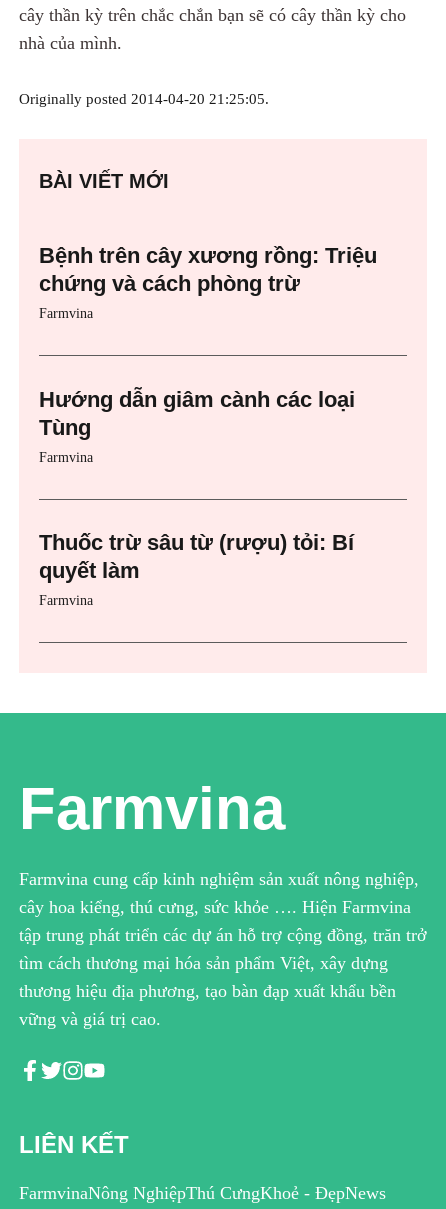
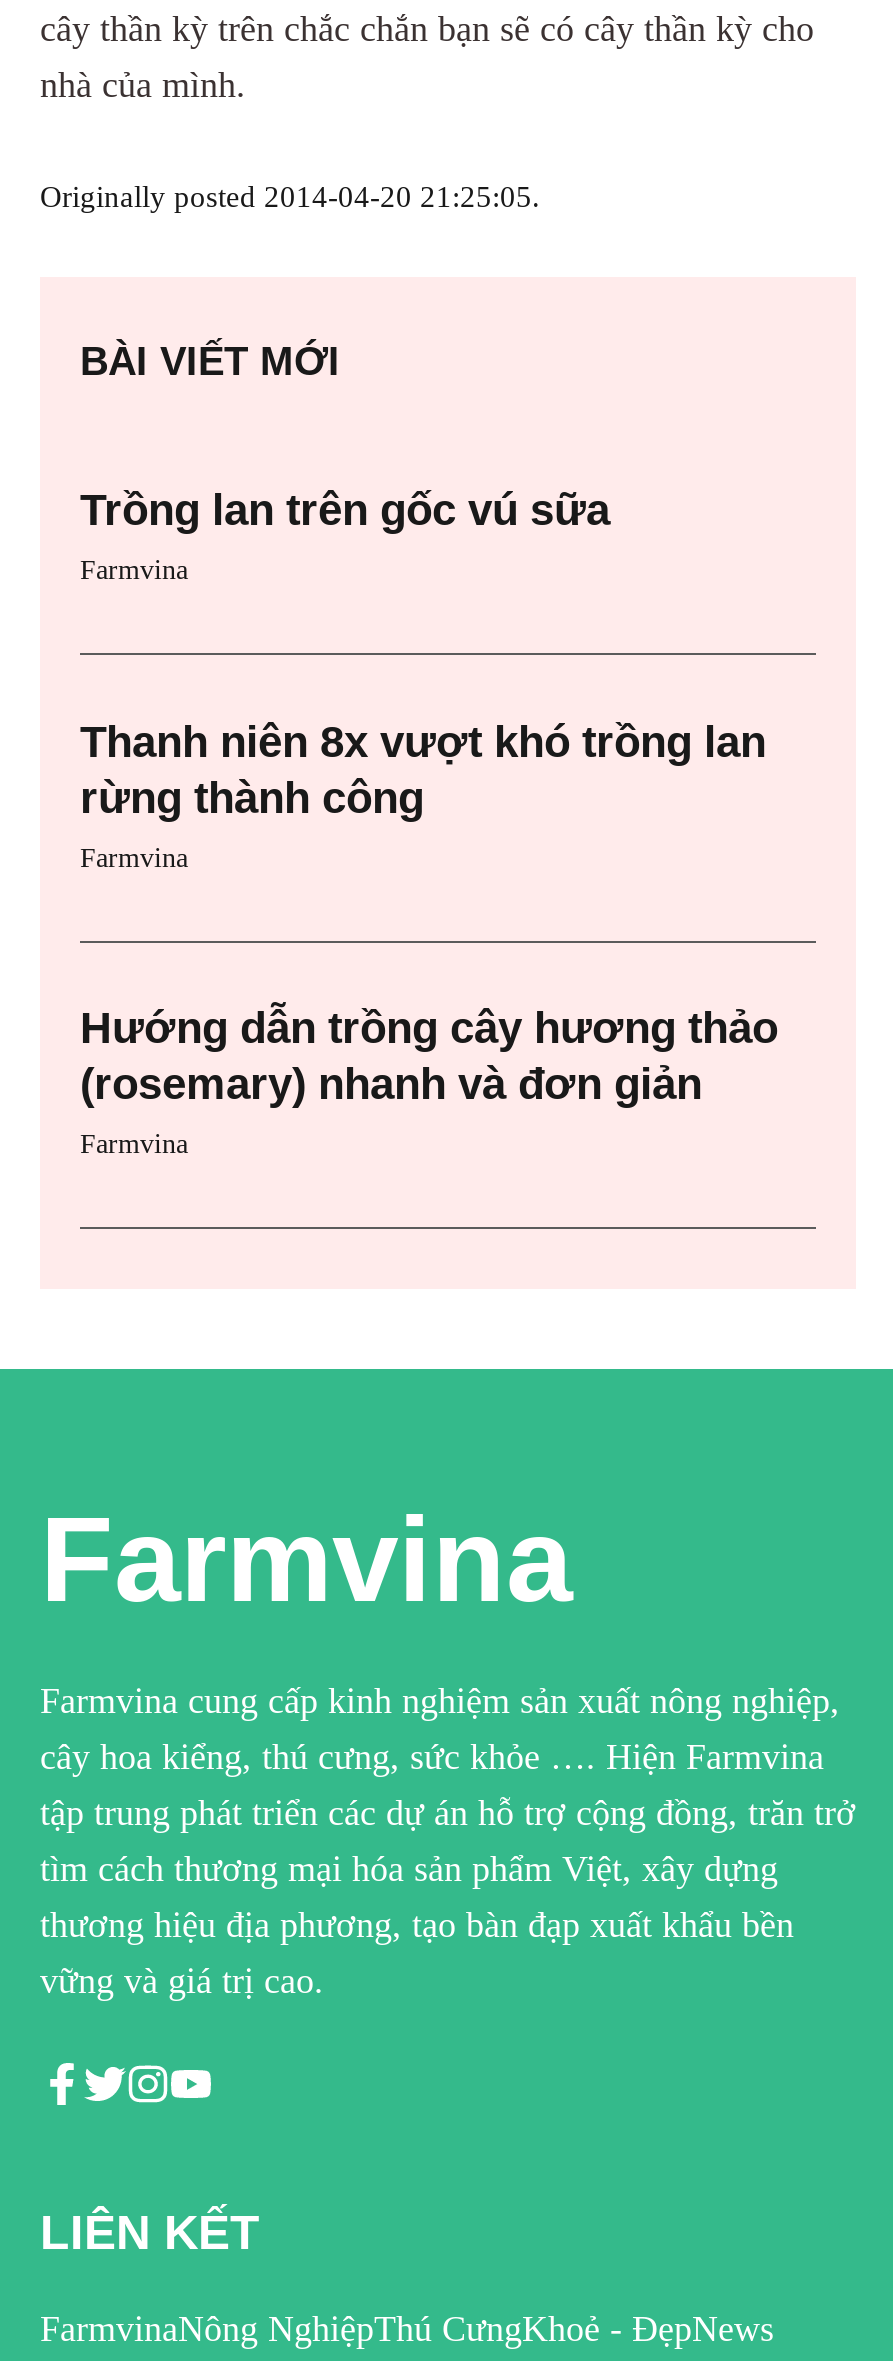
- Bệnh trên cây xương rồng: Triệu
- chứng và cách phòng trừ
+ Trồng lan trên gốc vú sữa

- Hướng dẫn giâm cành các loại
- Tùng
+ Thanh niên 8x vượt khó trồng lan
+ rừng thành công

- Thuốc trừ sâu từ (rượu) tỏi: Bí
- quyết làm
+ Hướng dẫn trồng cây hương thảo
+ (rosemary) nhanh và đơn giản
